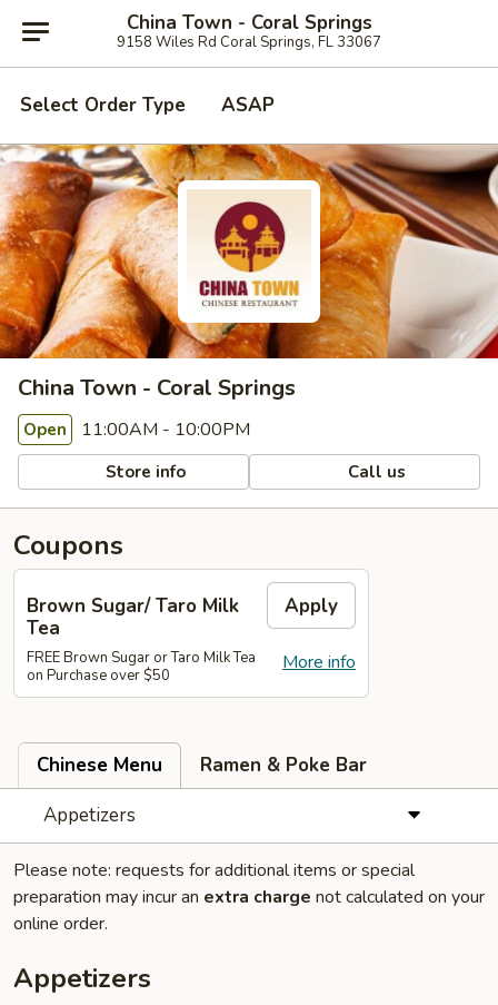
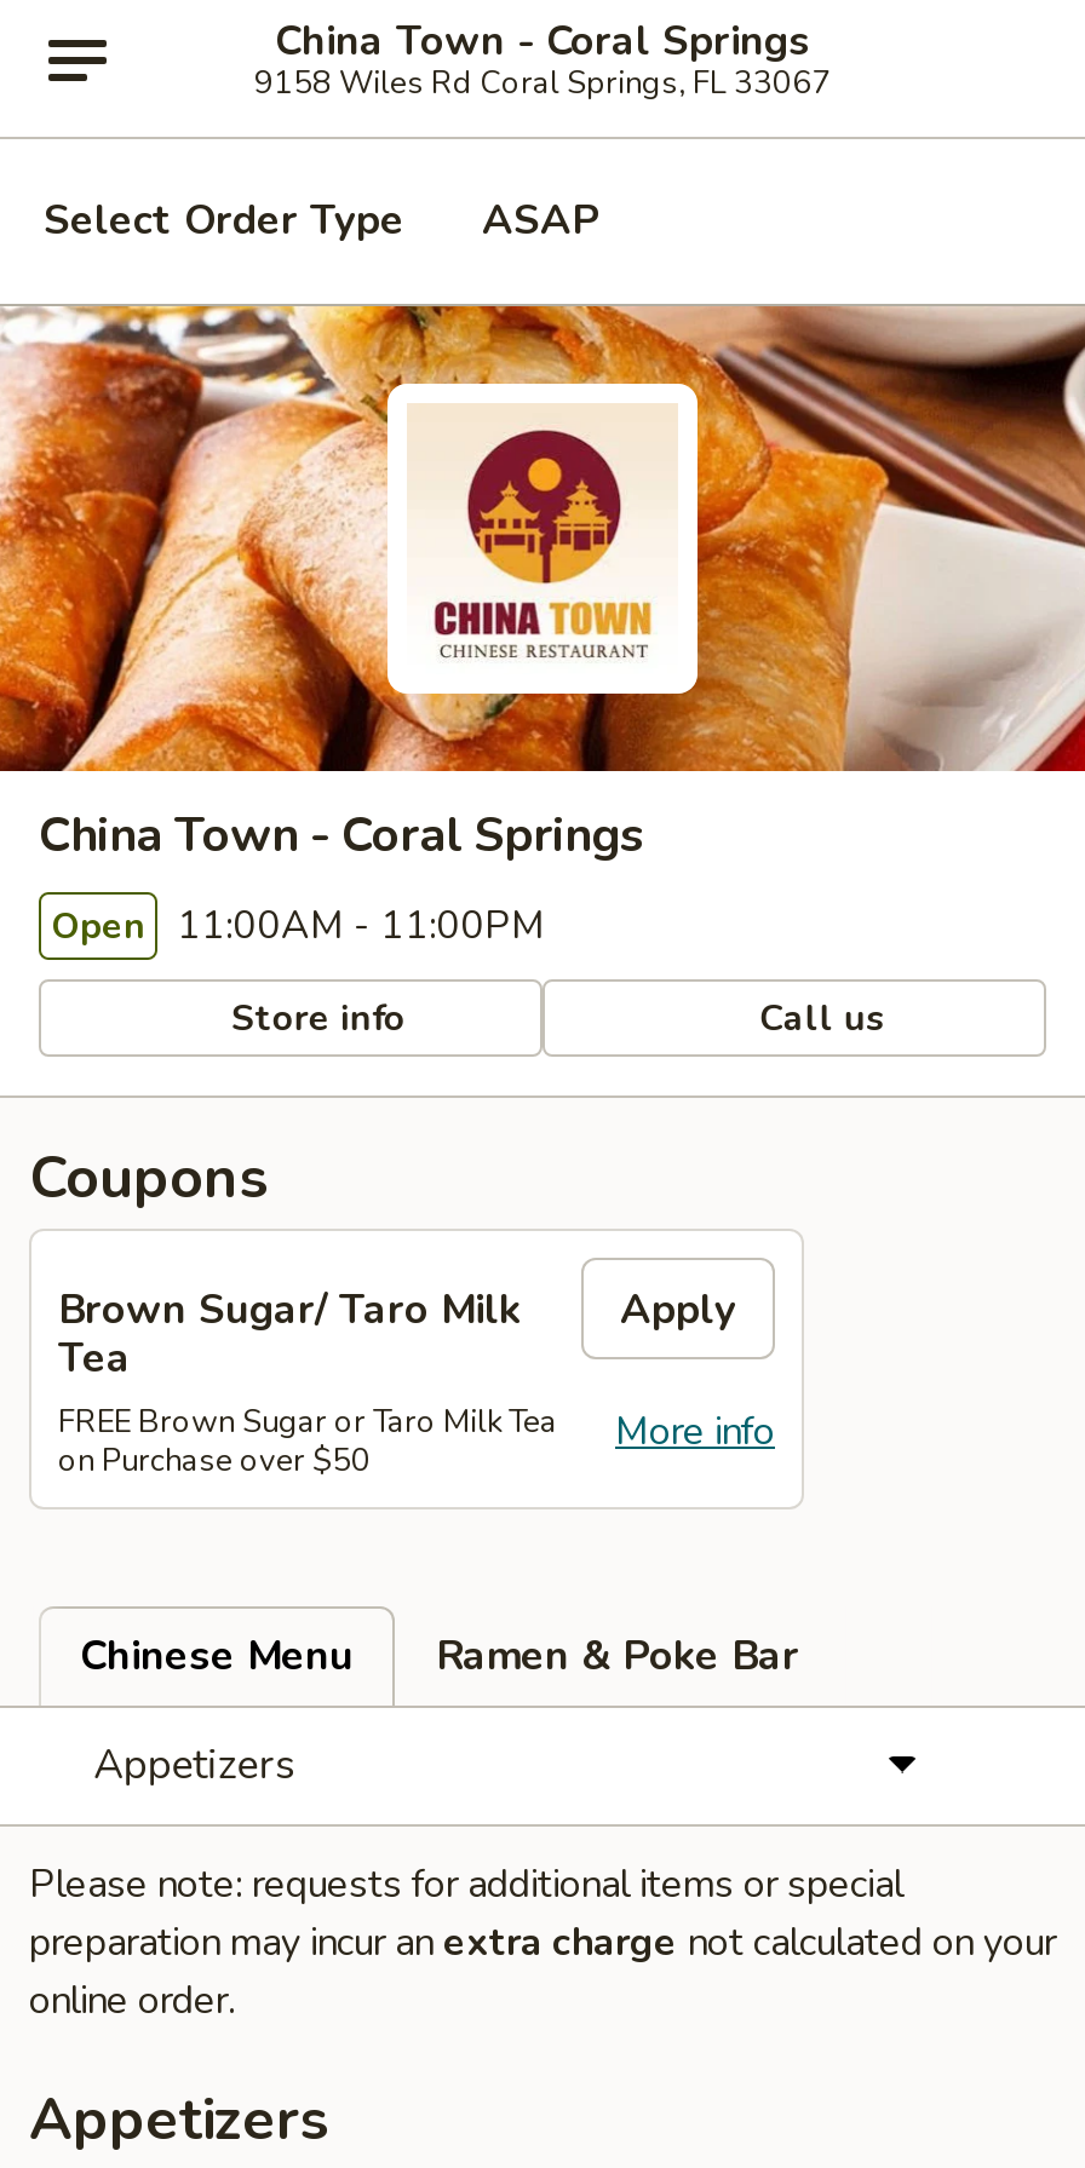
- Open 11:00AM - 10:00PM
+ Open 11:00AM - 11:00PM
